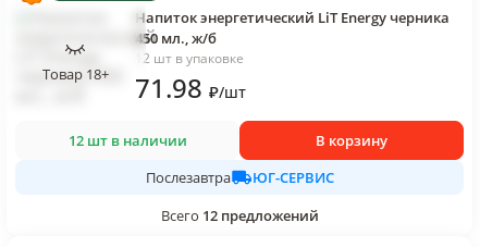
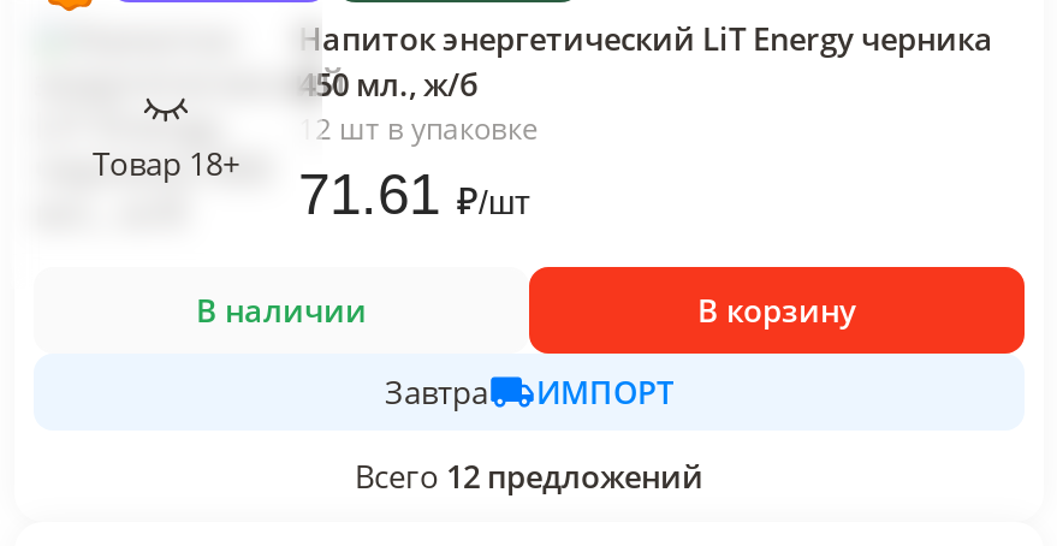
- Товар 18+ 71.98 ₽/шт
+ Товар 18+ 71.61 ₽/шт

- 12 шт в наличии
+ В наличии

- Послезавтра
- ЮГ-СЕРВИС
+ Завтра
+ ИМПОРТ
